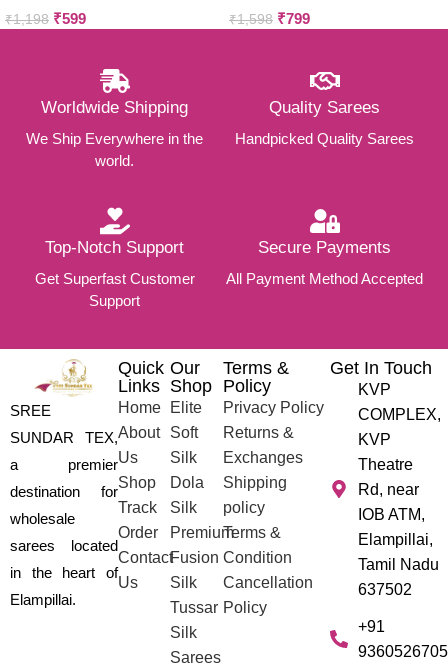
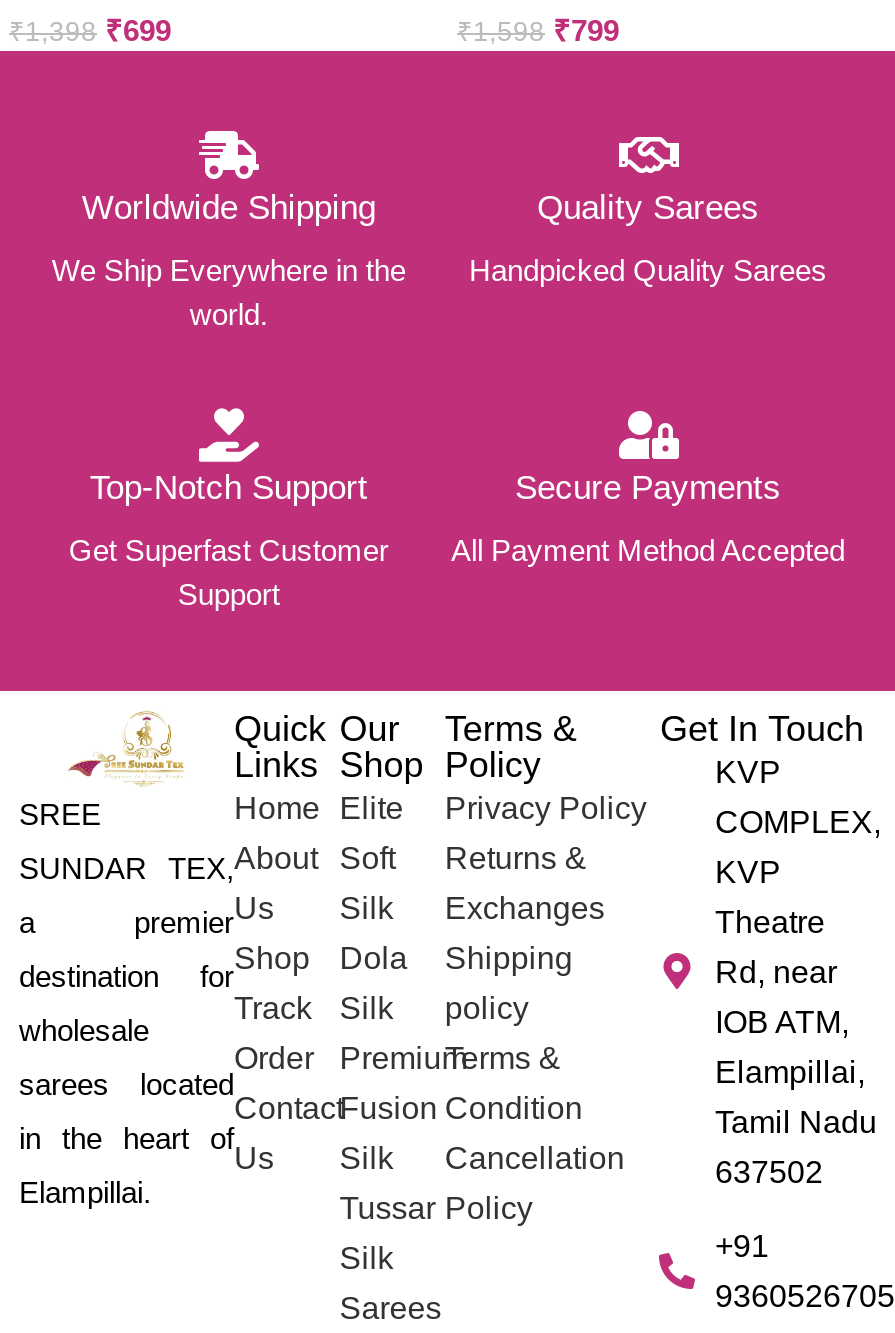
- ₹1,198 ₹599
+ ₹1,398 ₹699
